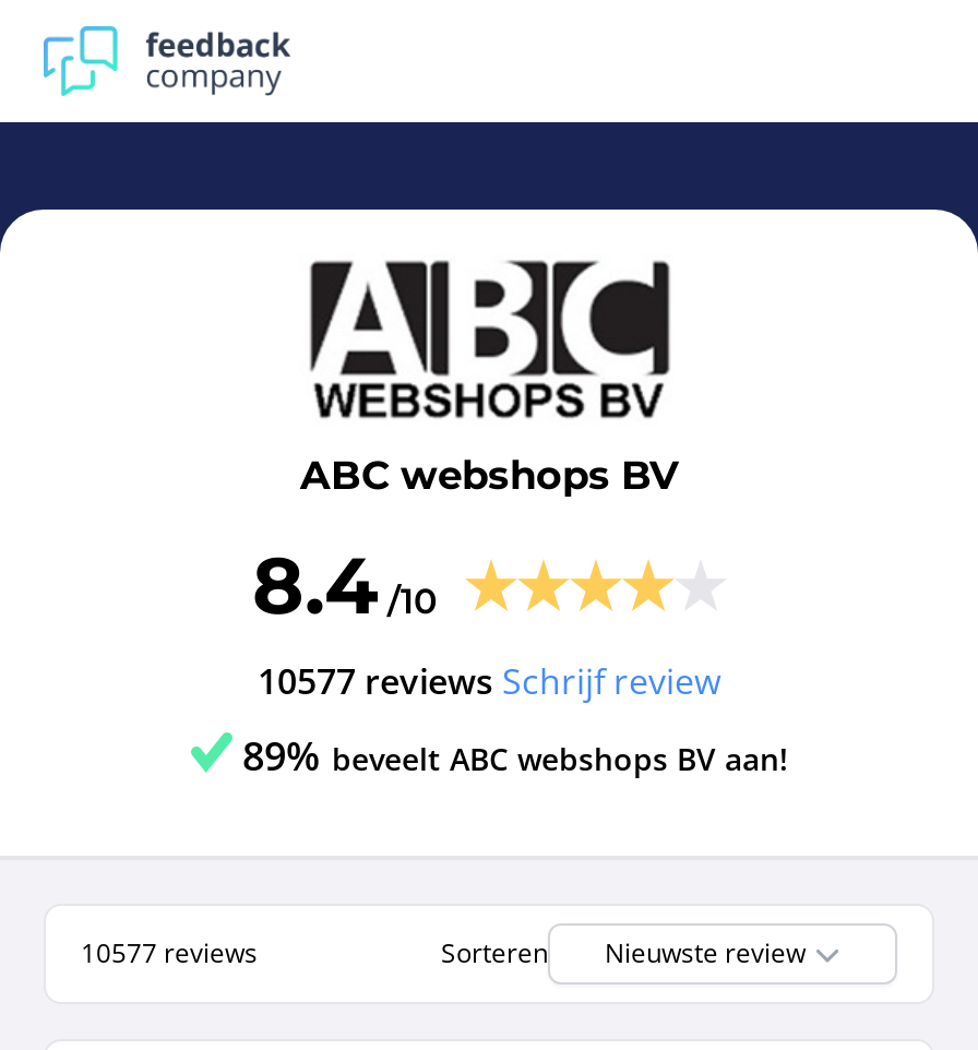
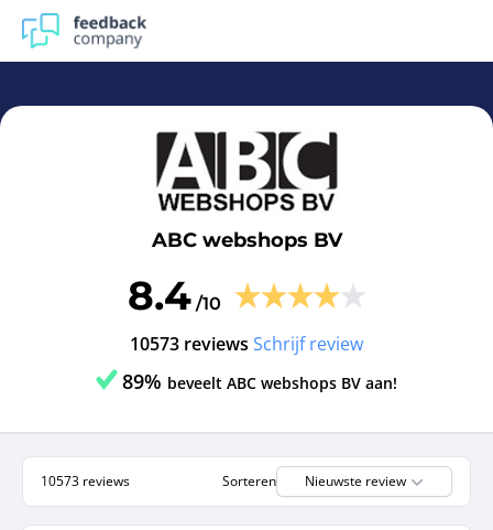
- 10577 reviews Schrijf review
+ 10573 reviews Schrijf review

- 10577 reviews
+ 10573 reviews
